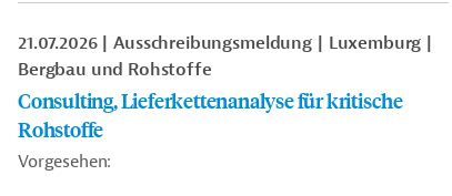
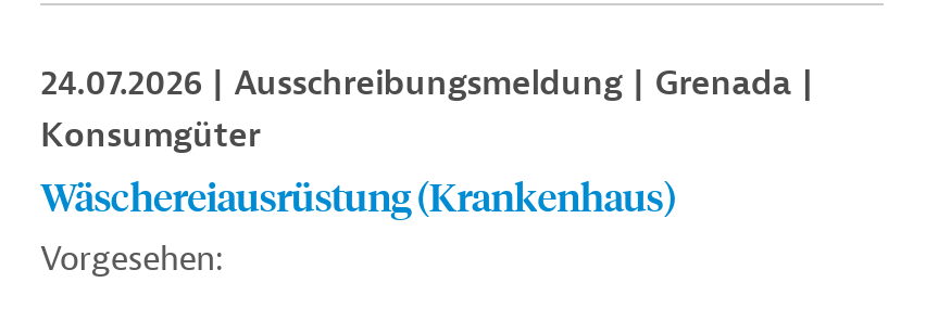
- 21.07.2026
+ 24.07.2026

- Luxemburg
- Bergbau und Rohstoffe
- Consulting, Lieferkettenanalyse für kritische
- Rohstoffe
+ Grenada
+ Konsumgüter
+ Wäschereiausrüstung (Krankenhaus)
